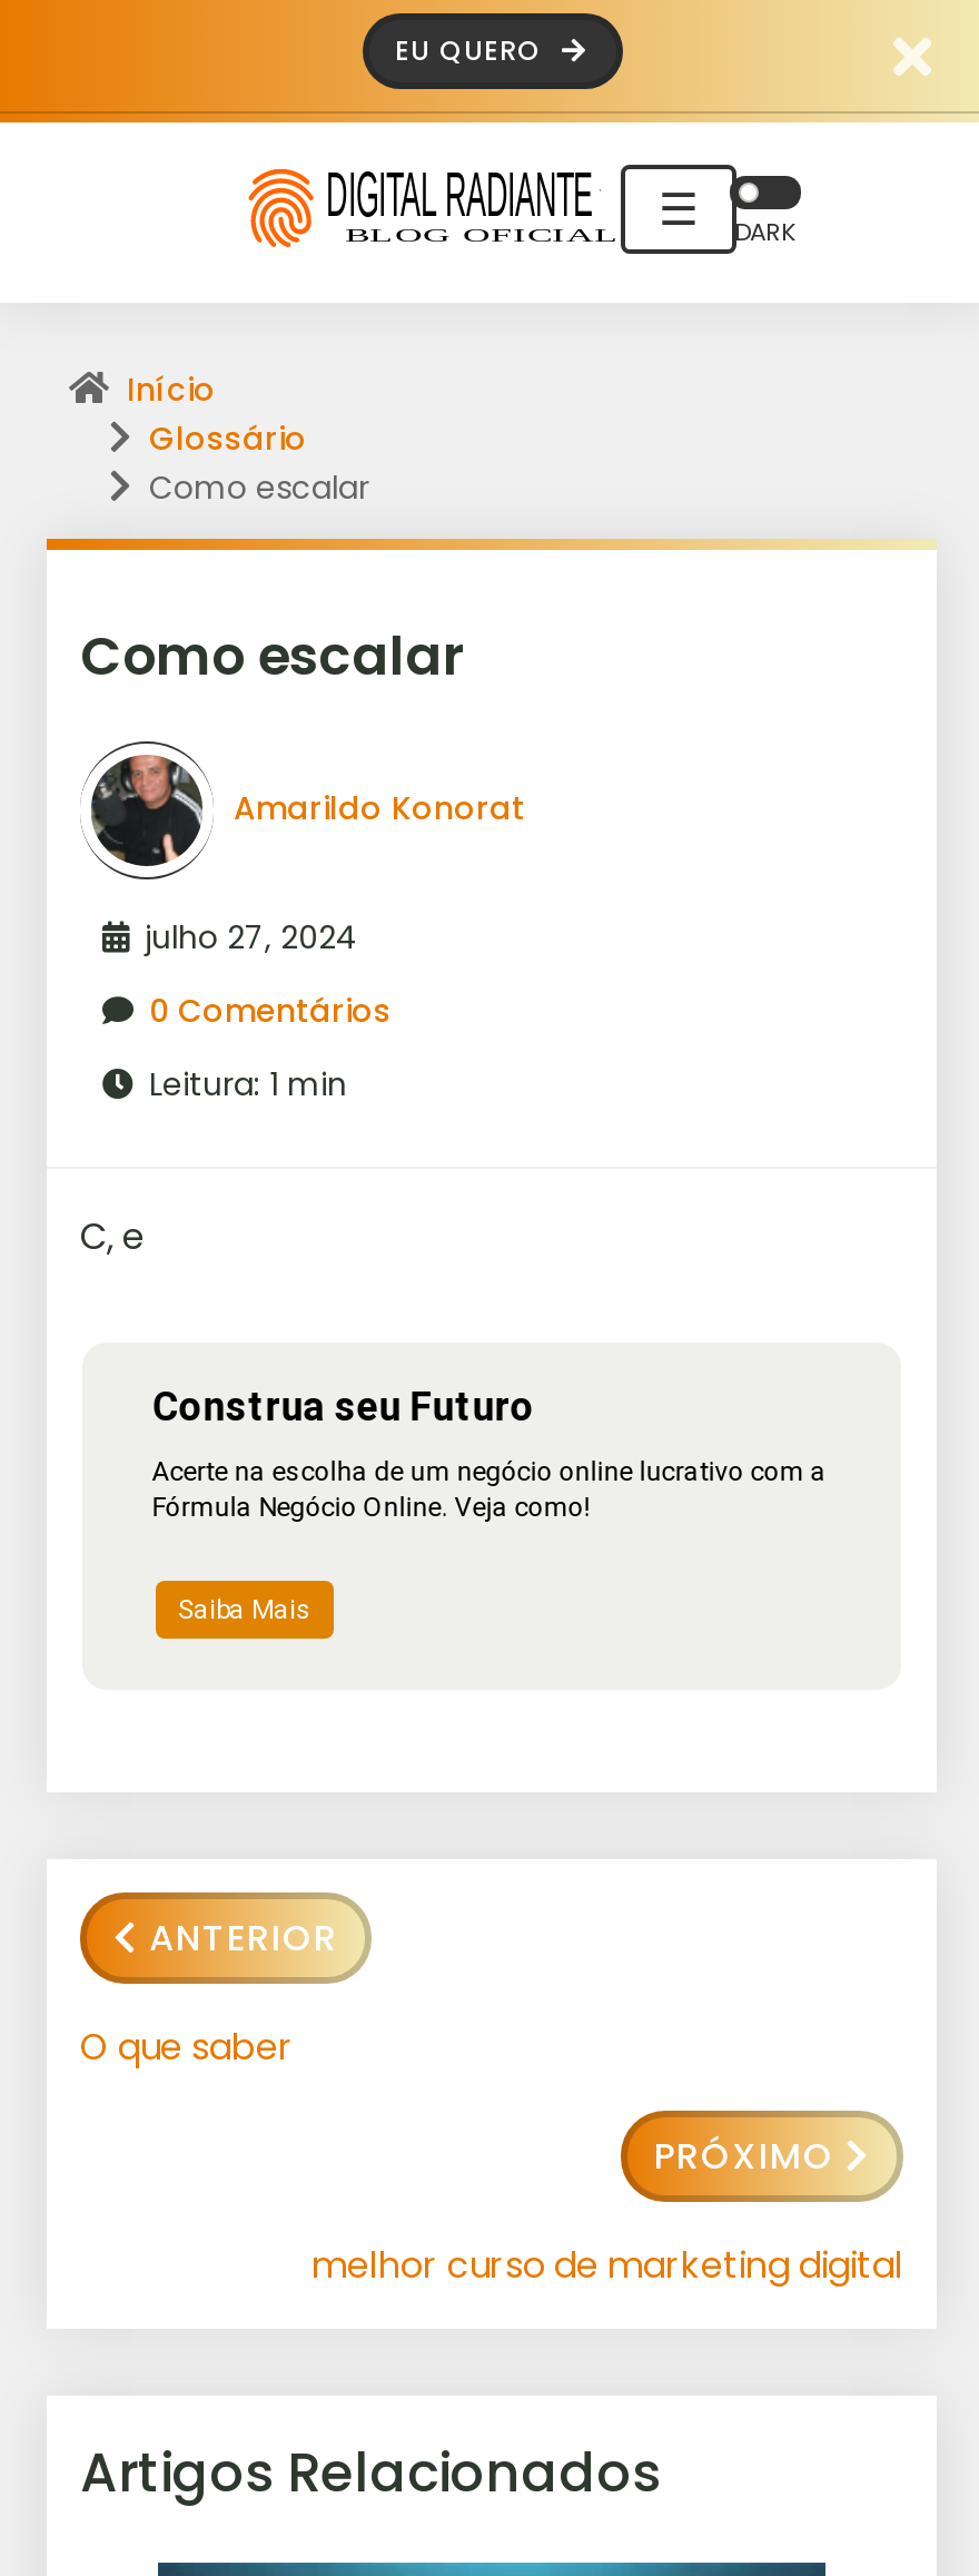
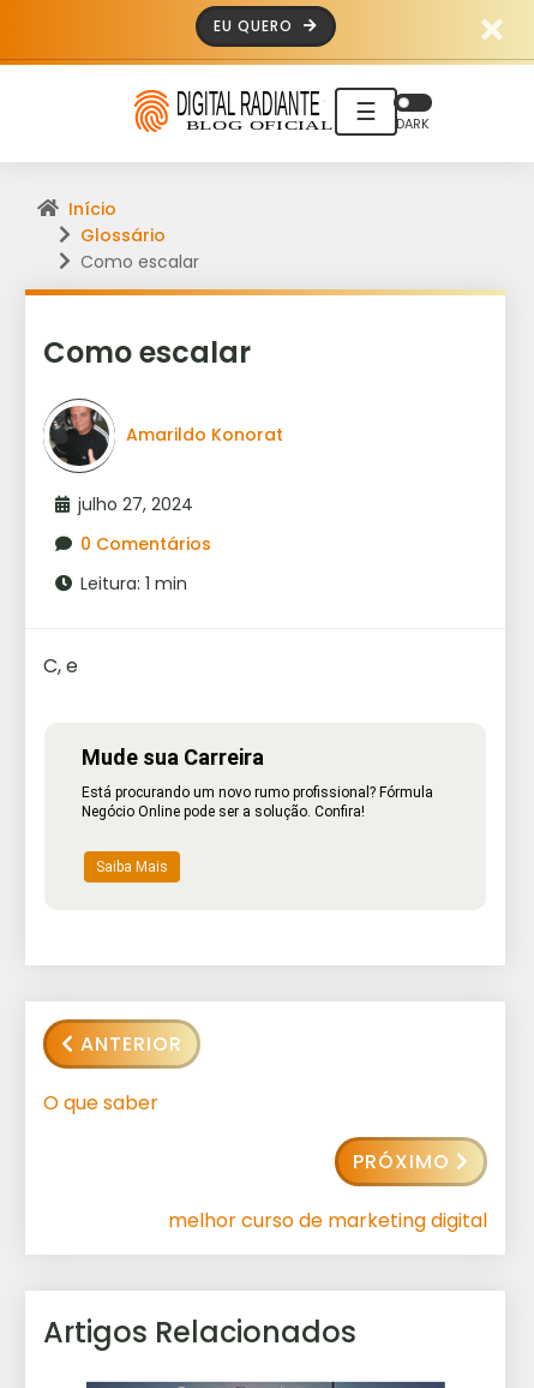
- Construa seu Futuro
+ Mude sua Carreira

- Acerte na escolha de um negócio online lucrativo com a
- Fórmula Negócio Online. Veja como!
+ Está procurando um novo rumo profissional? Fórmula
+ Negócio Online pode ser a solução. Confira!
